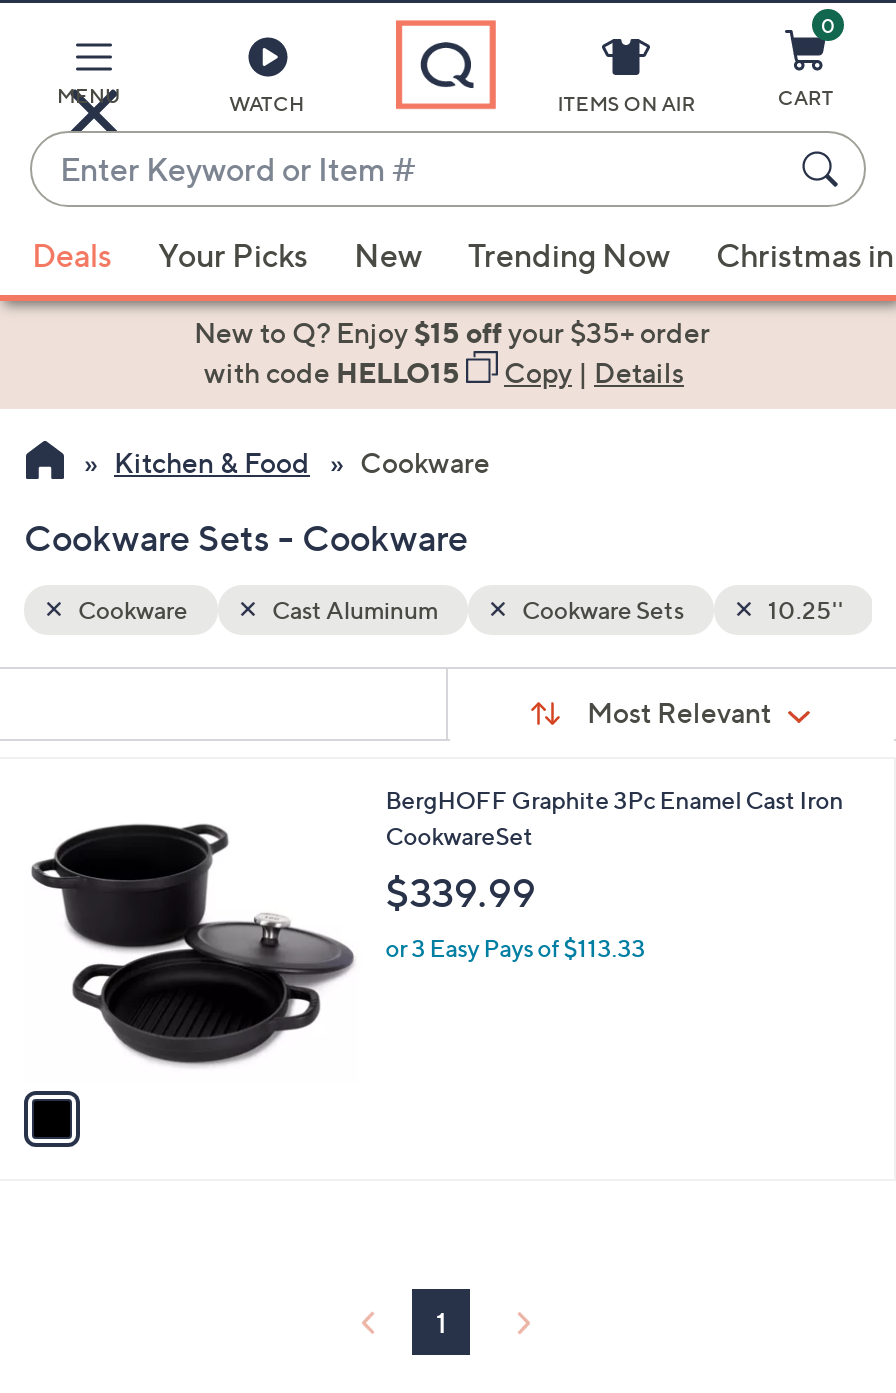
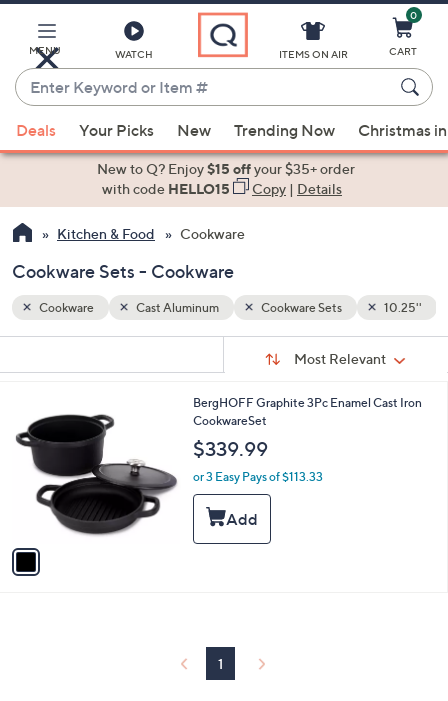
+ [image]
